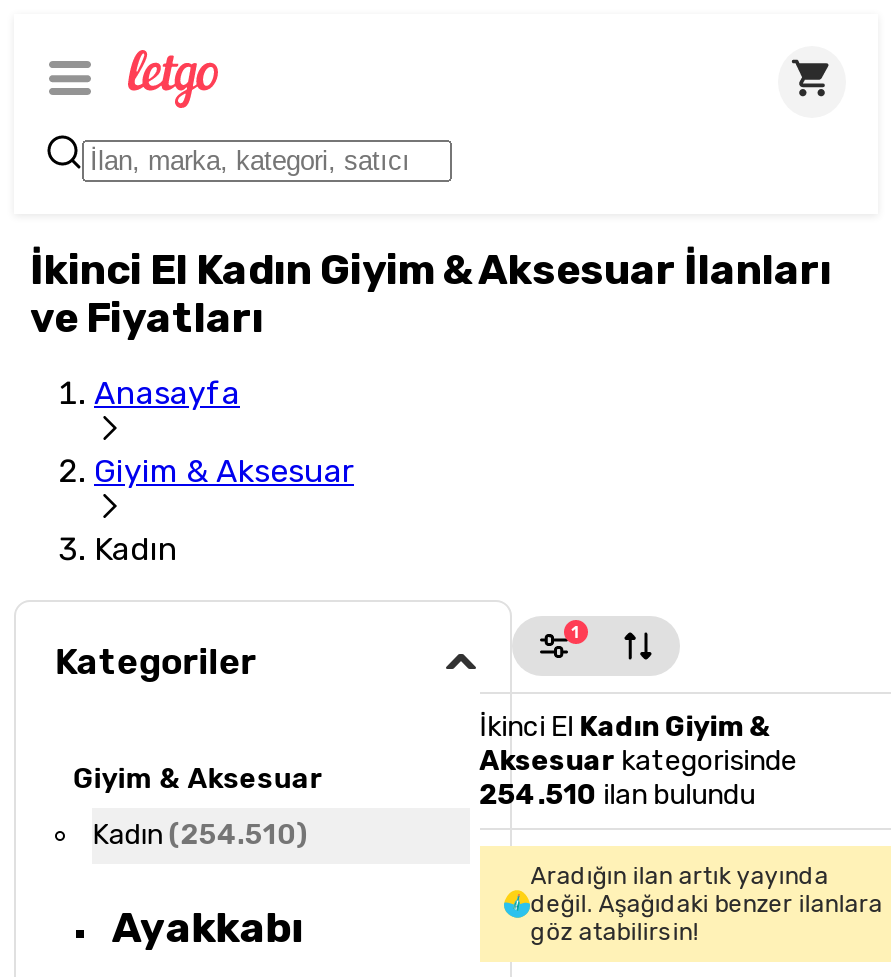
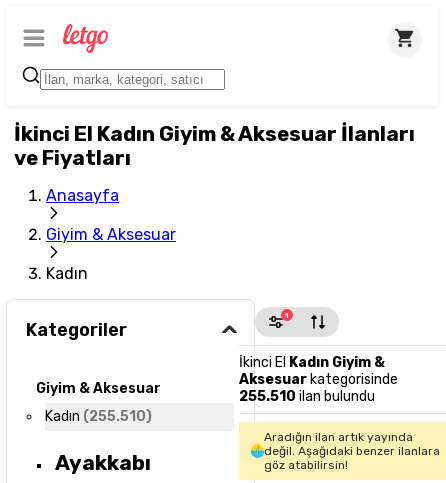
- 254.510 ilan bulundu
+ 255.510 ilan bulundu

- Kadın (254.510)
+ Kadın (255.510)
